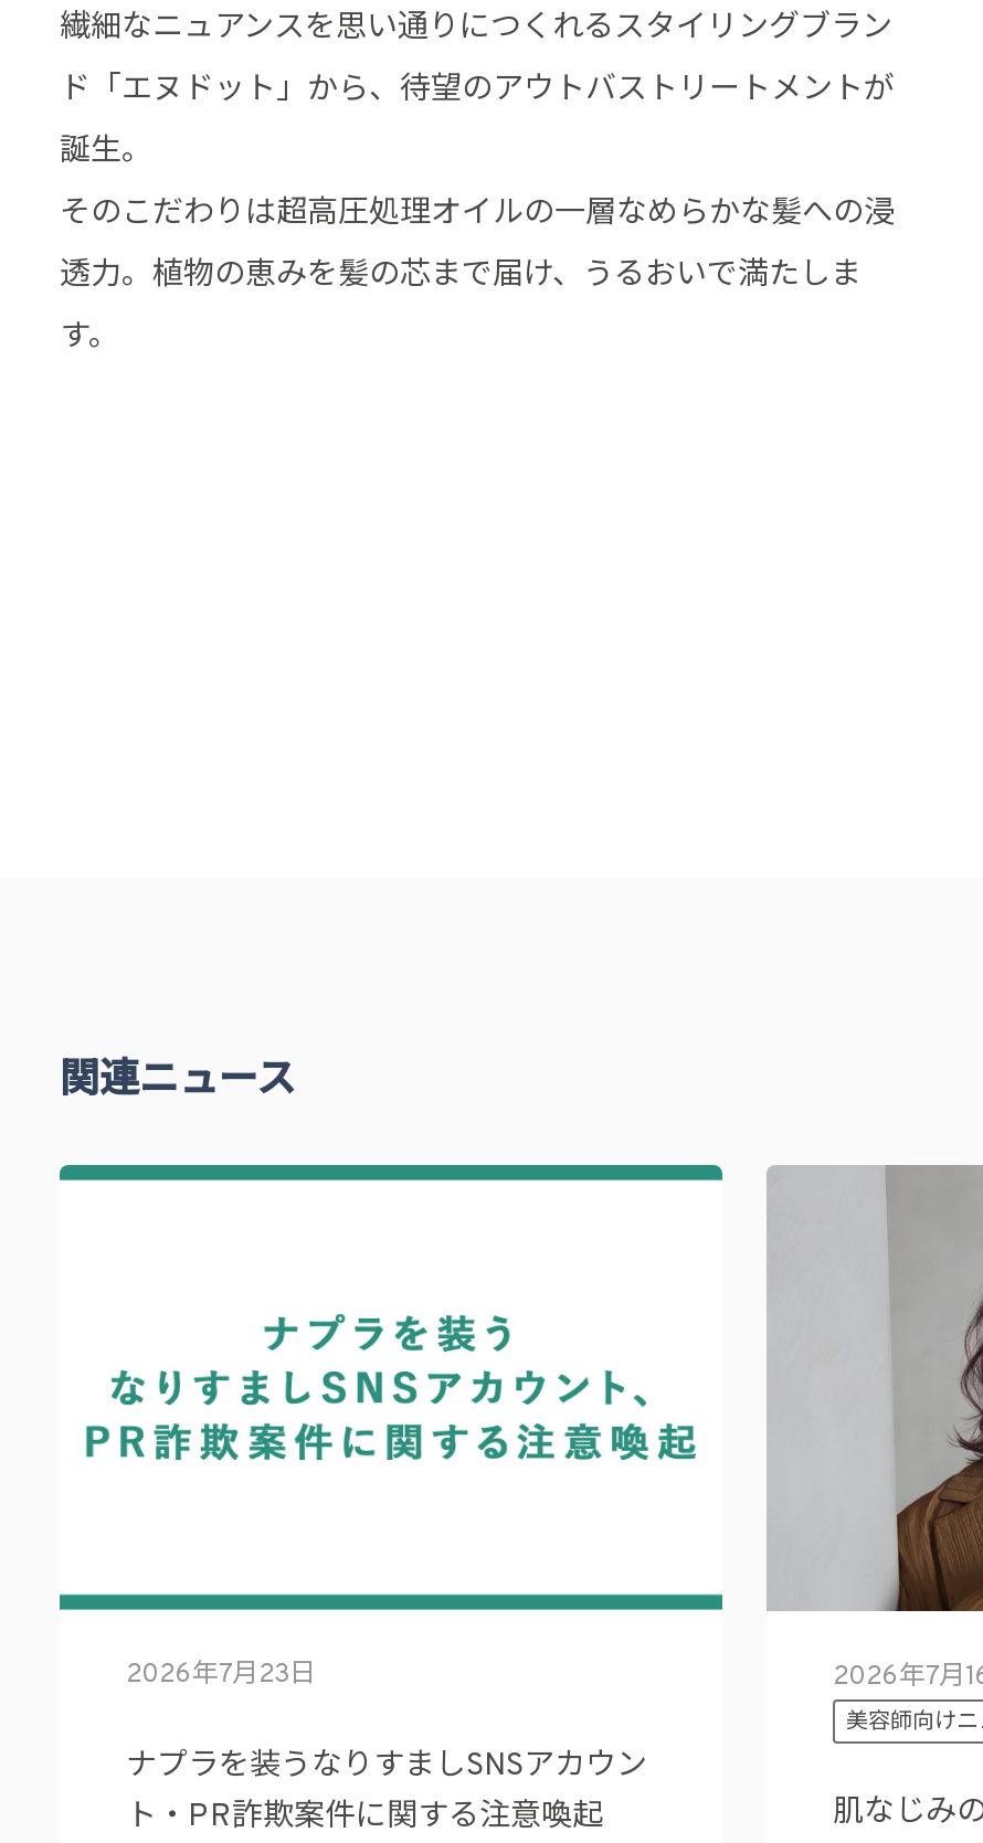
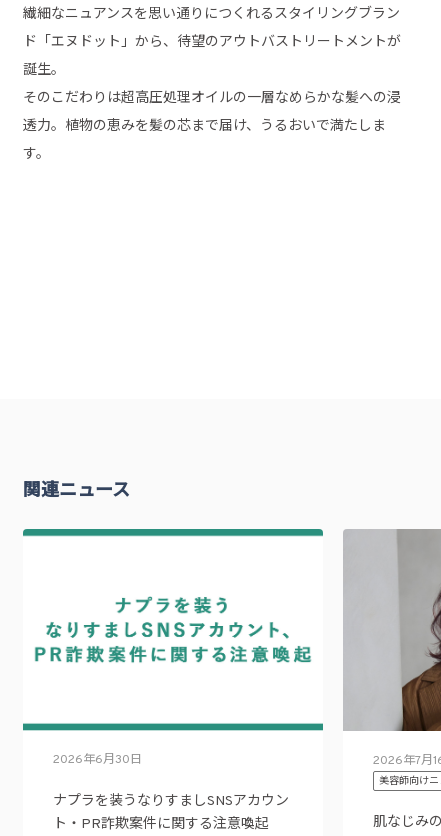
- 2026年7月23日
+ 2026年6月30日
